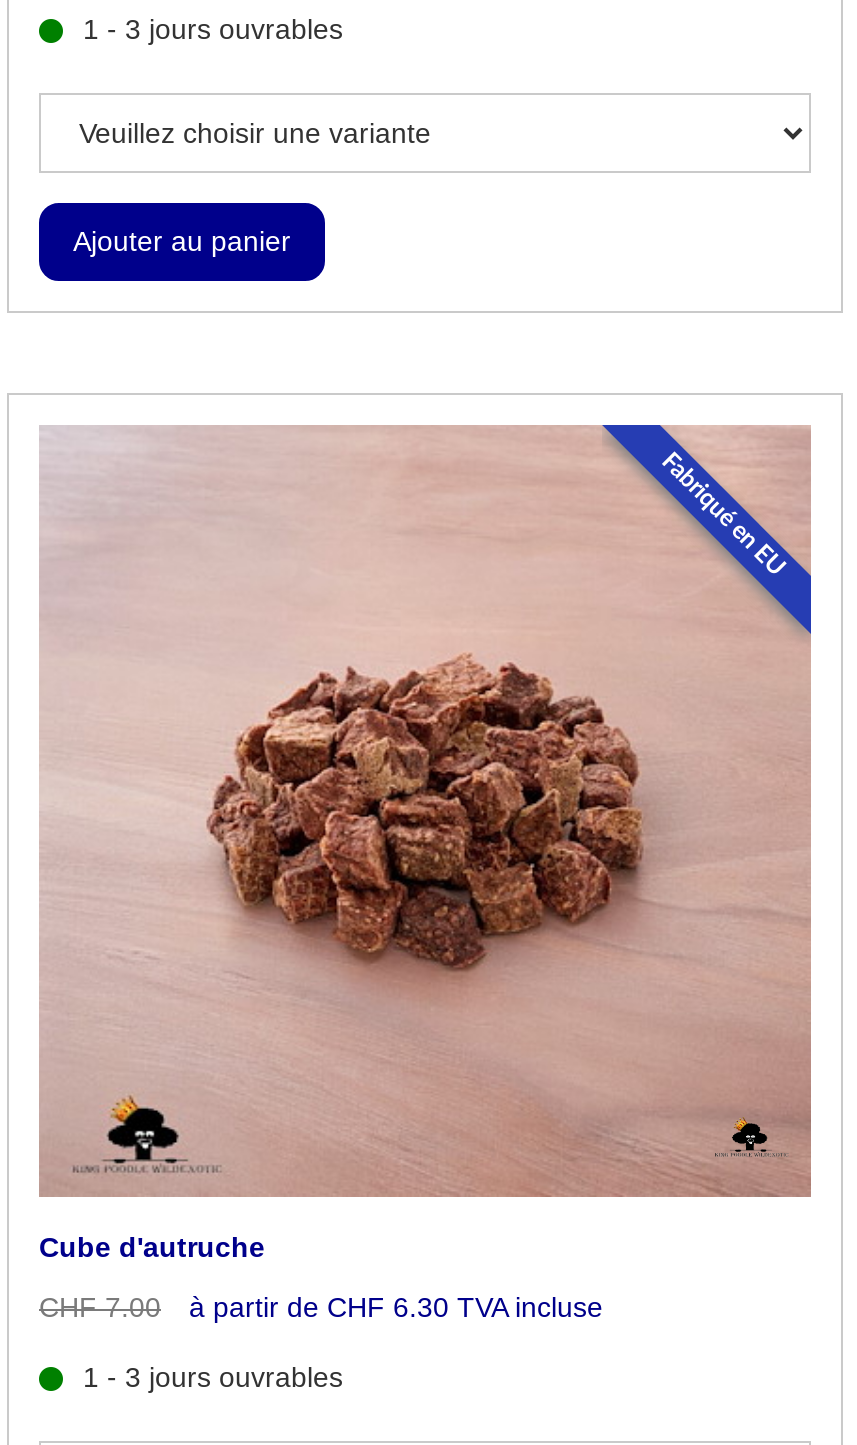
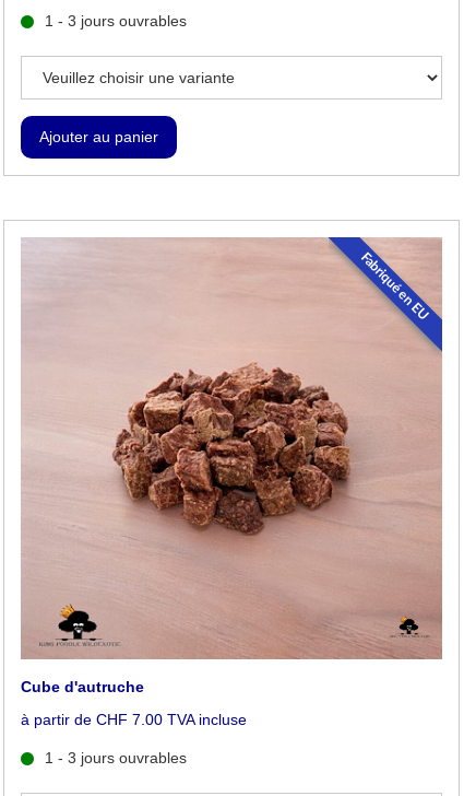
- CHF 7.00
- à partir de CHF 6.30 TVA incluse
+ à partir de CHF 7.00 TVA incluse
